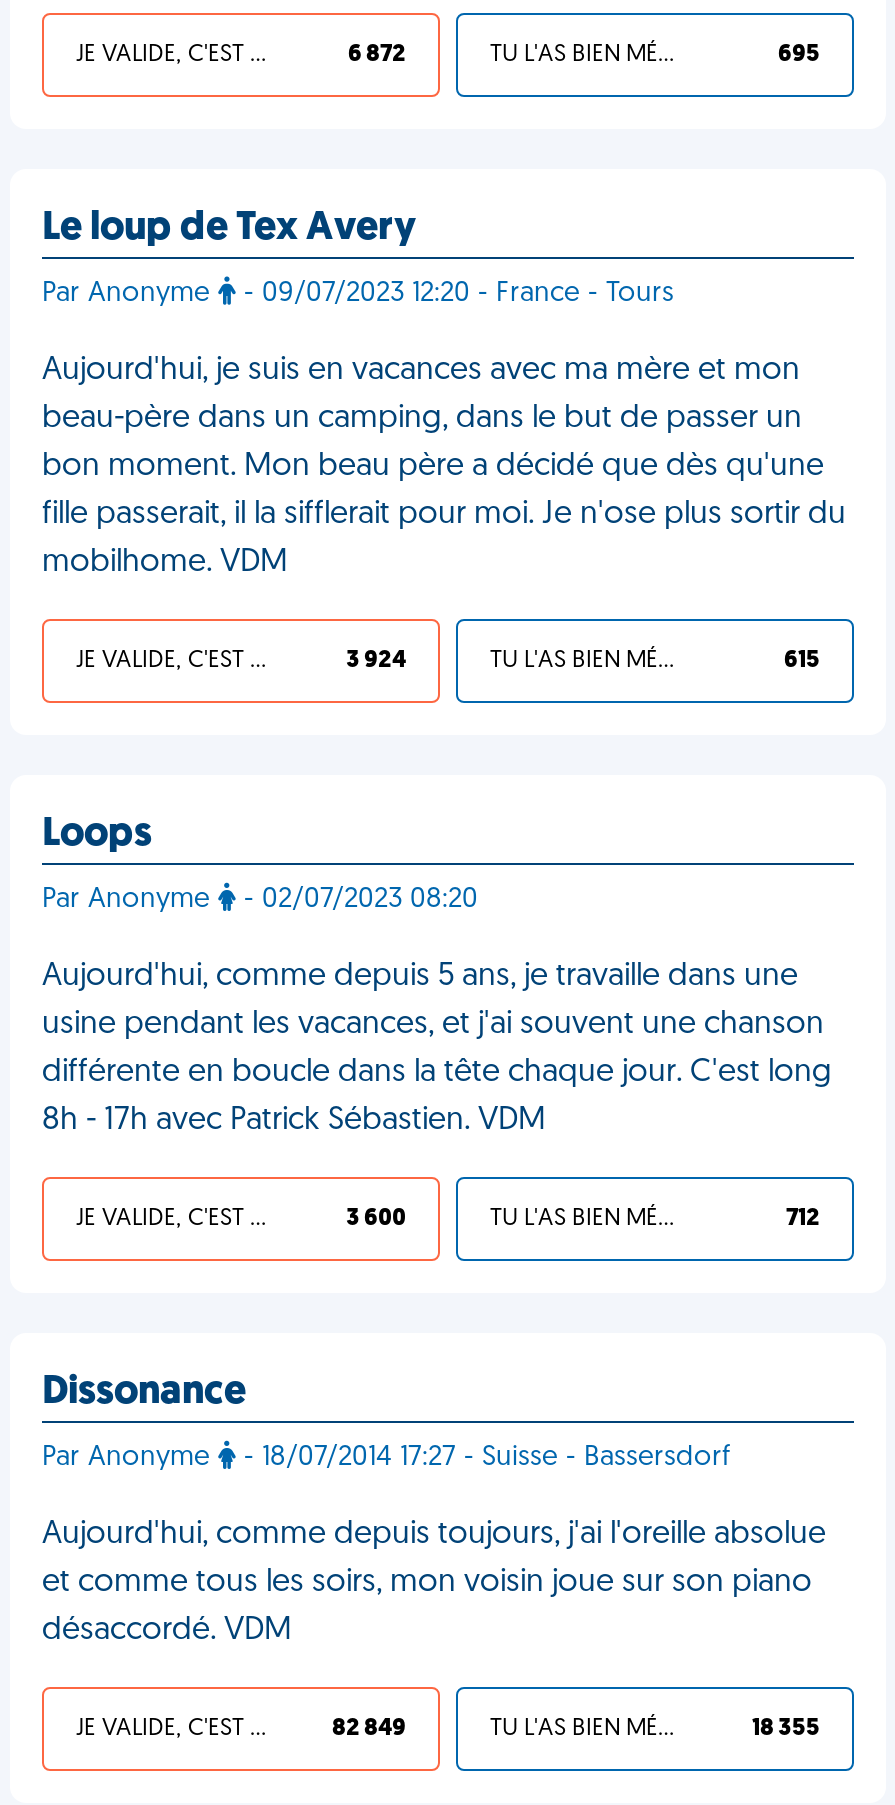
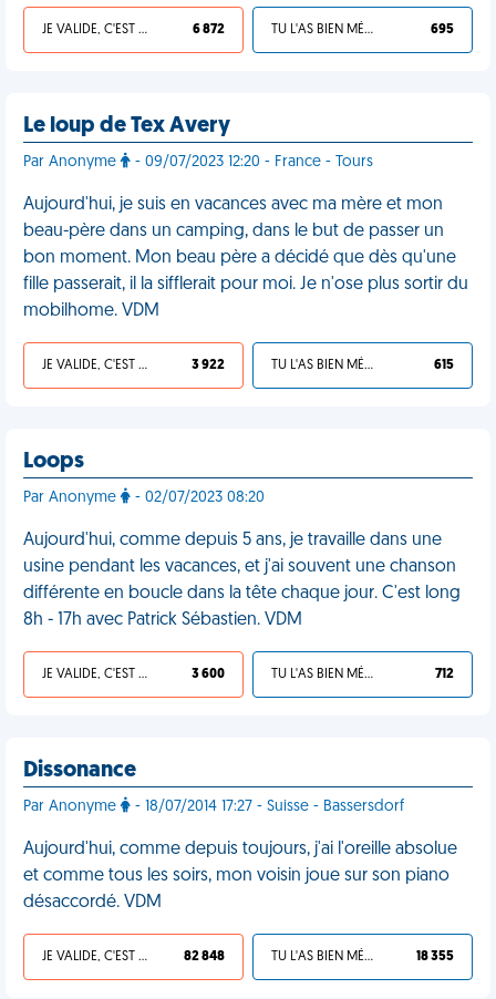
- 3 924
+ 3 922

- 82 849
+ 82 848
